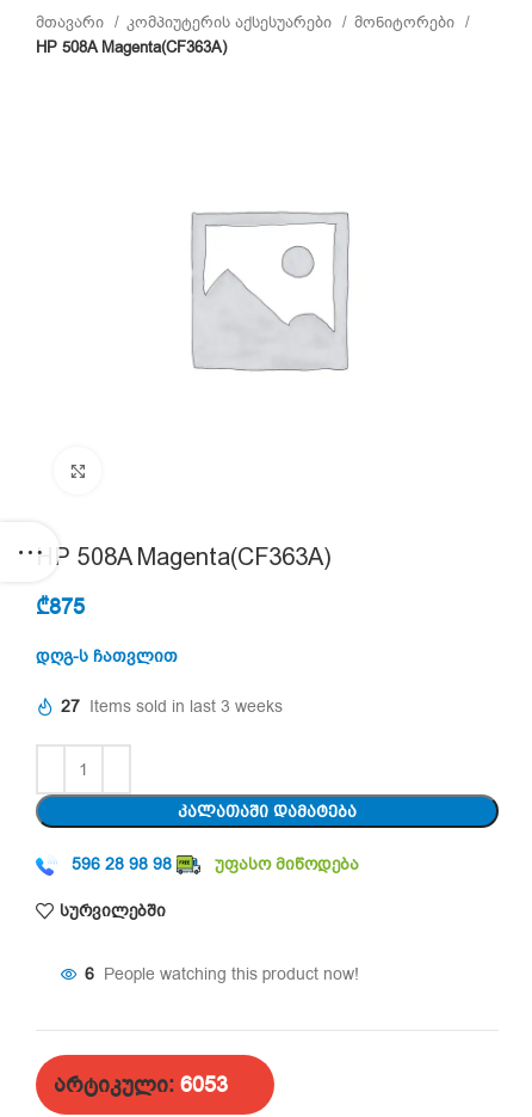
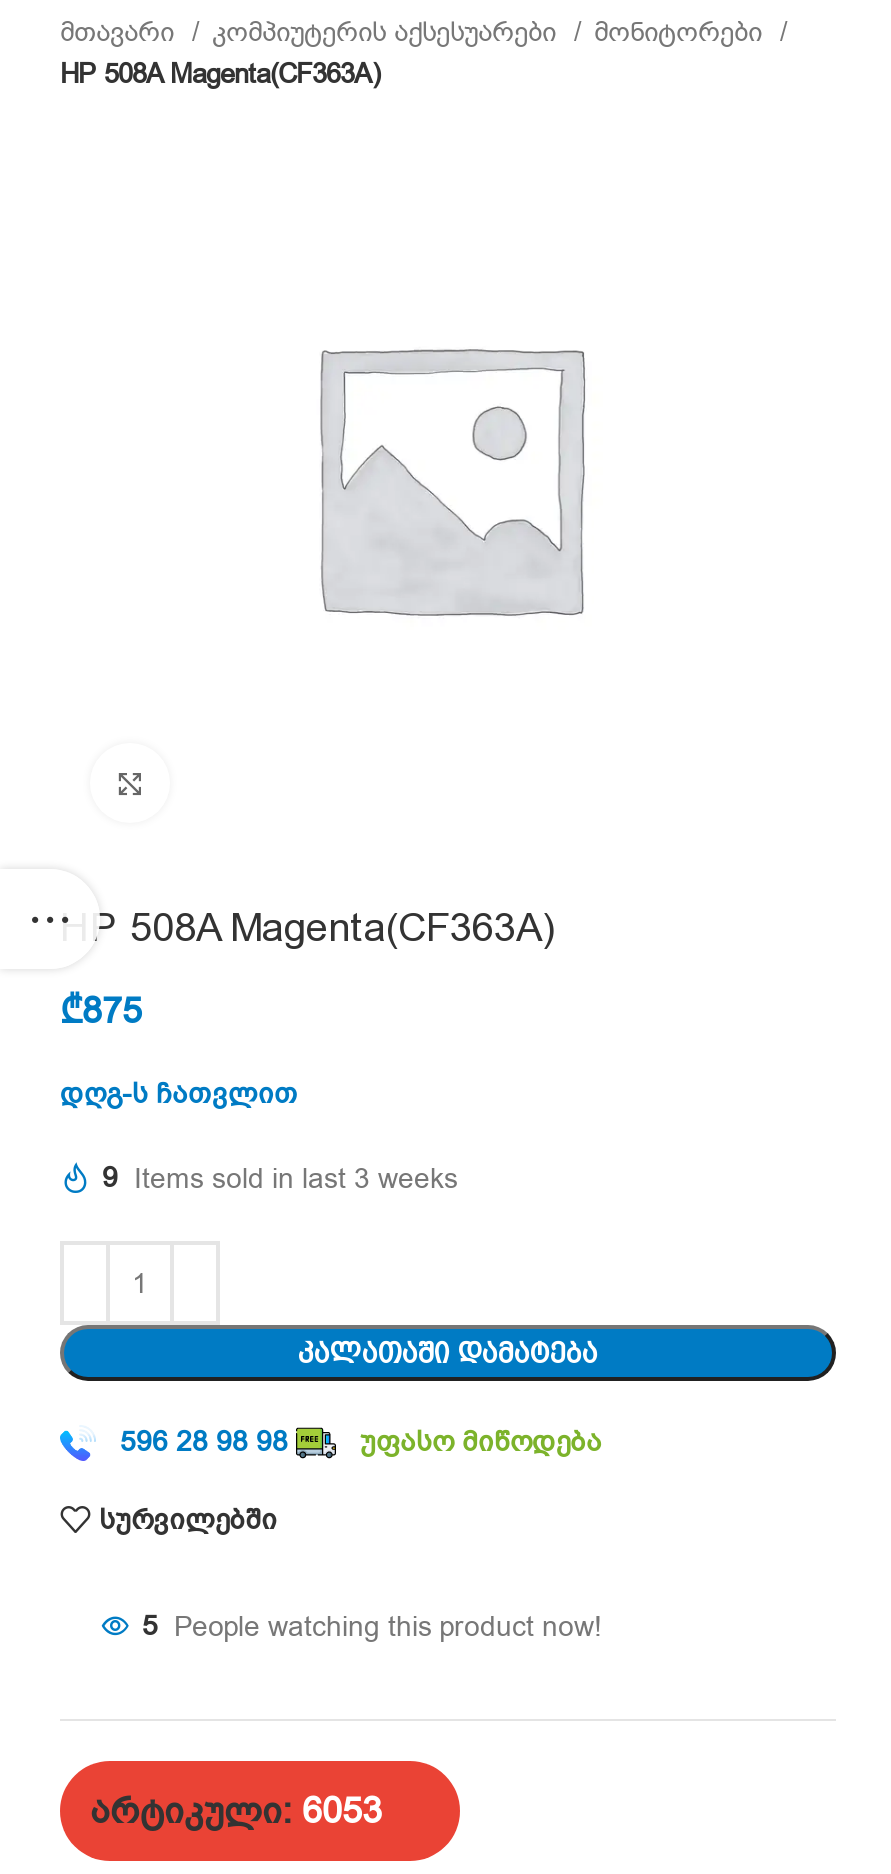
- 27 Items sold in last 3 weeks
+ 9 Items sold in last 3 weeks

- 6 People watching this product now!
+ 5 People watching this product now!
